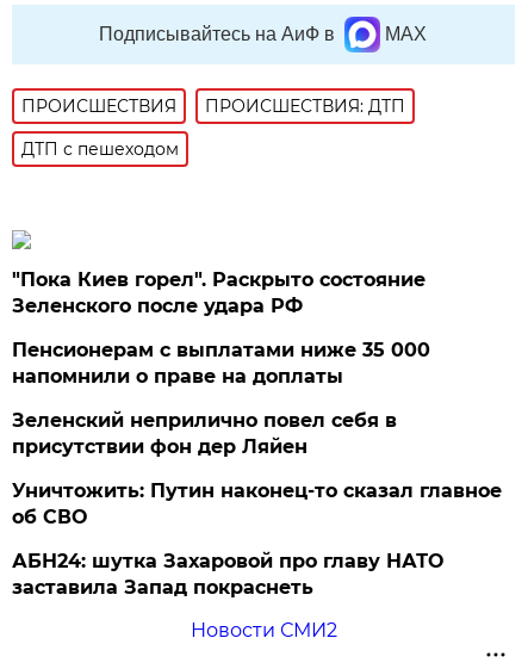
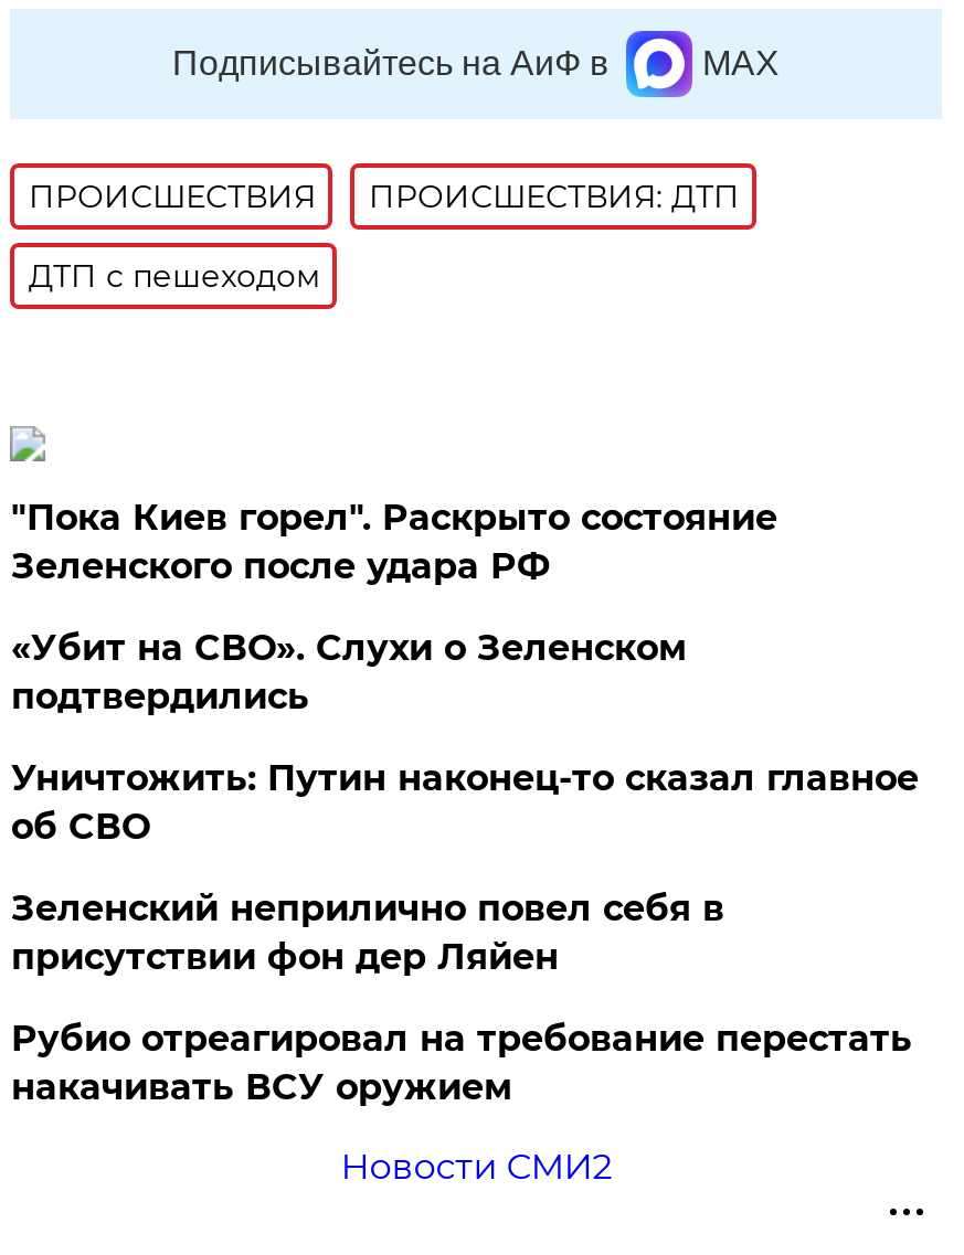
- Пенсионерам с выплатами ниже 35 000
- напомнили о праве на доплаты
+ «Убит на СВО». Слухи о Зеленском
+ подтвердились

moved down: Зеленский неприлично повел cебя в | присутствии фон дер Ляйен

moved up: Уничтожить: Путин наконец-то сказал главное | об СВО

- АБН24: шутка Захаровой про главу НАТО
- заставила Запад покраснеть
+ Рубио отреагировал на требование перестать
+ накачивать ВСУ оружием
